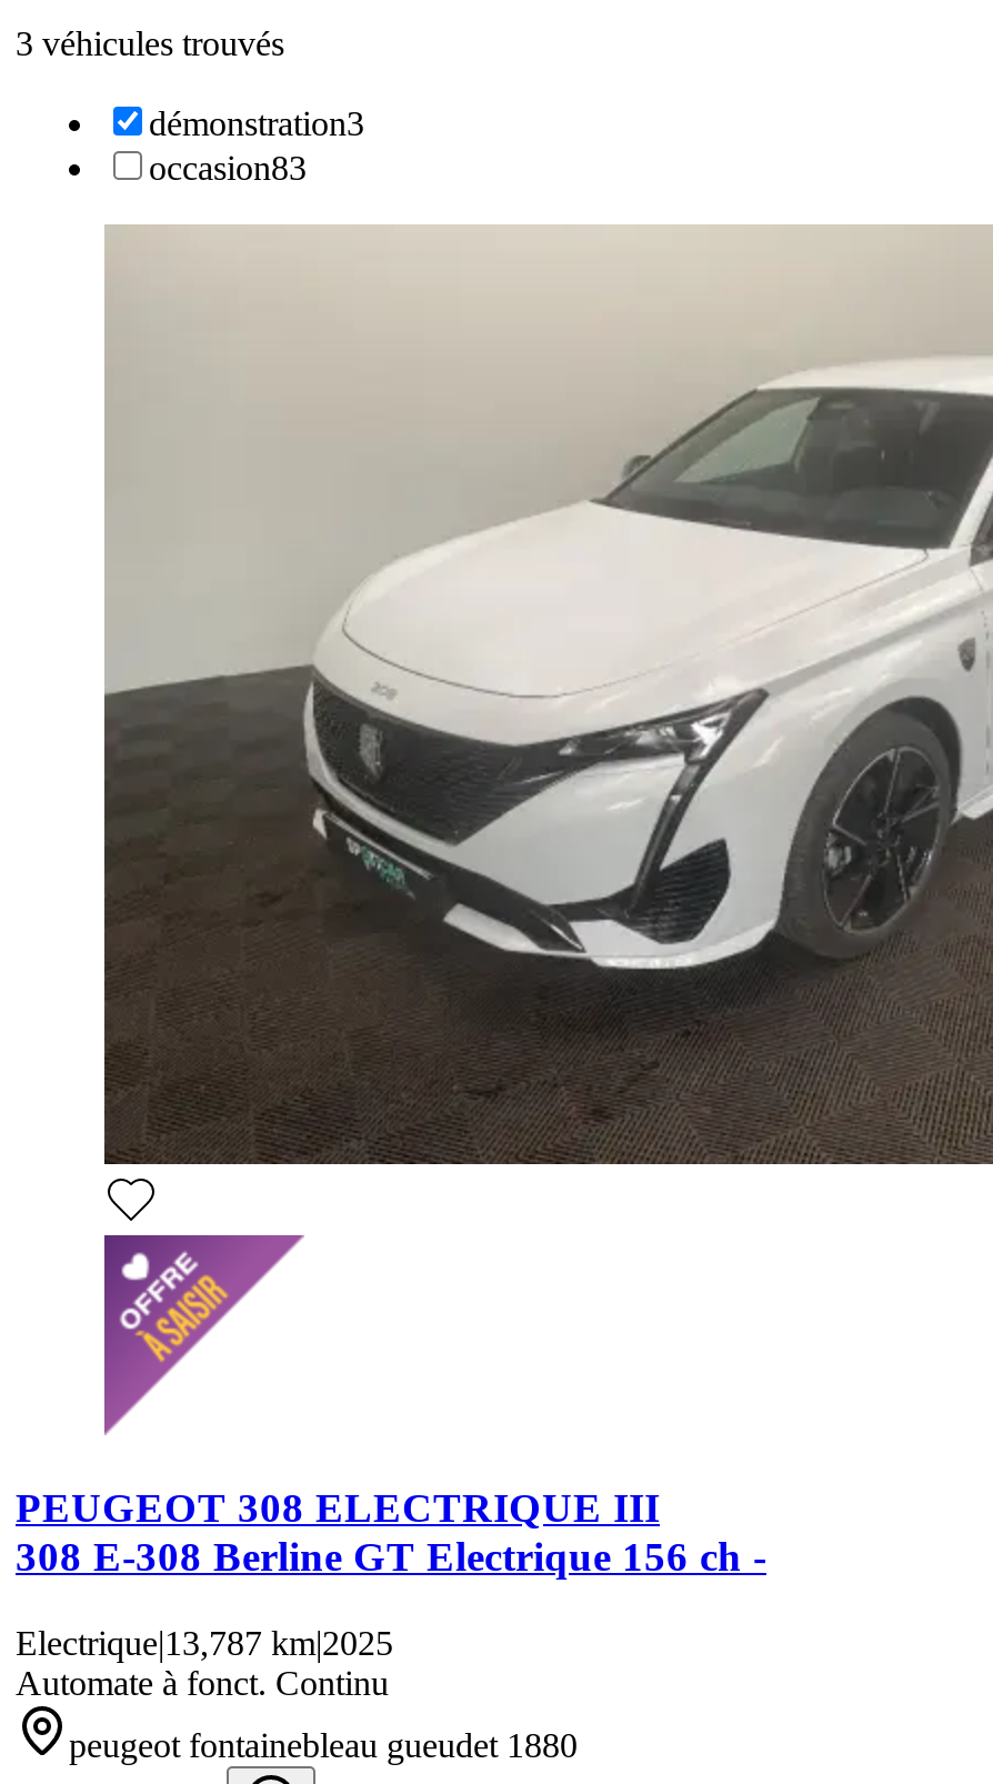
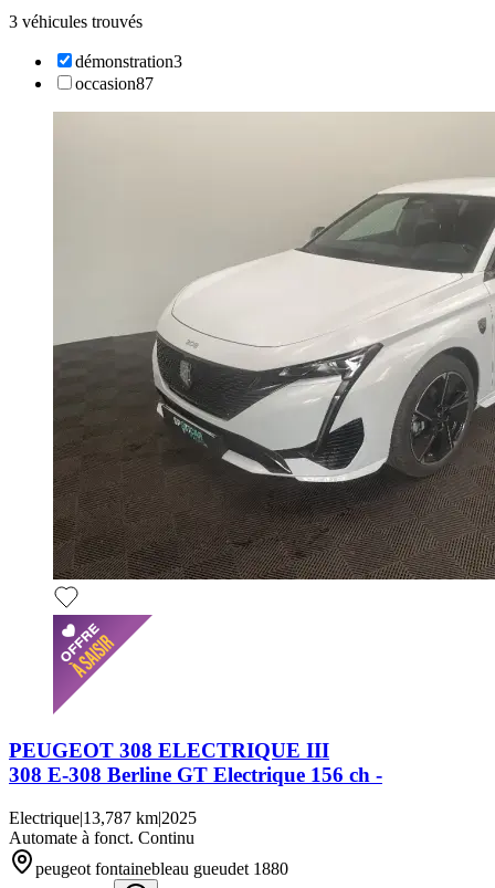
- occasion83
+ occasion87
